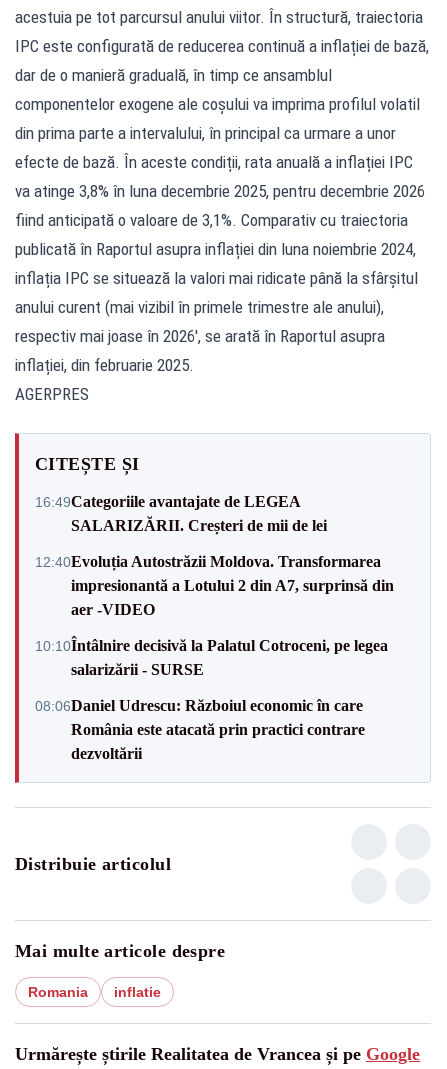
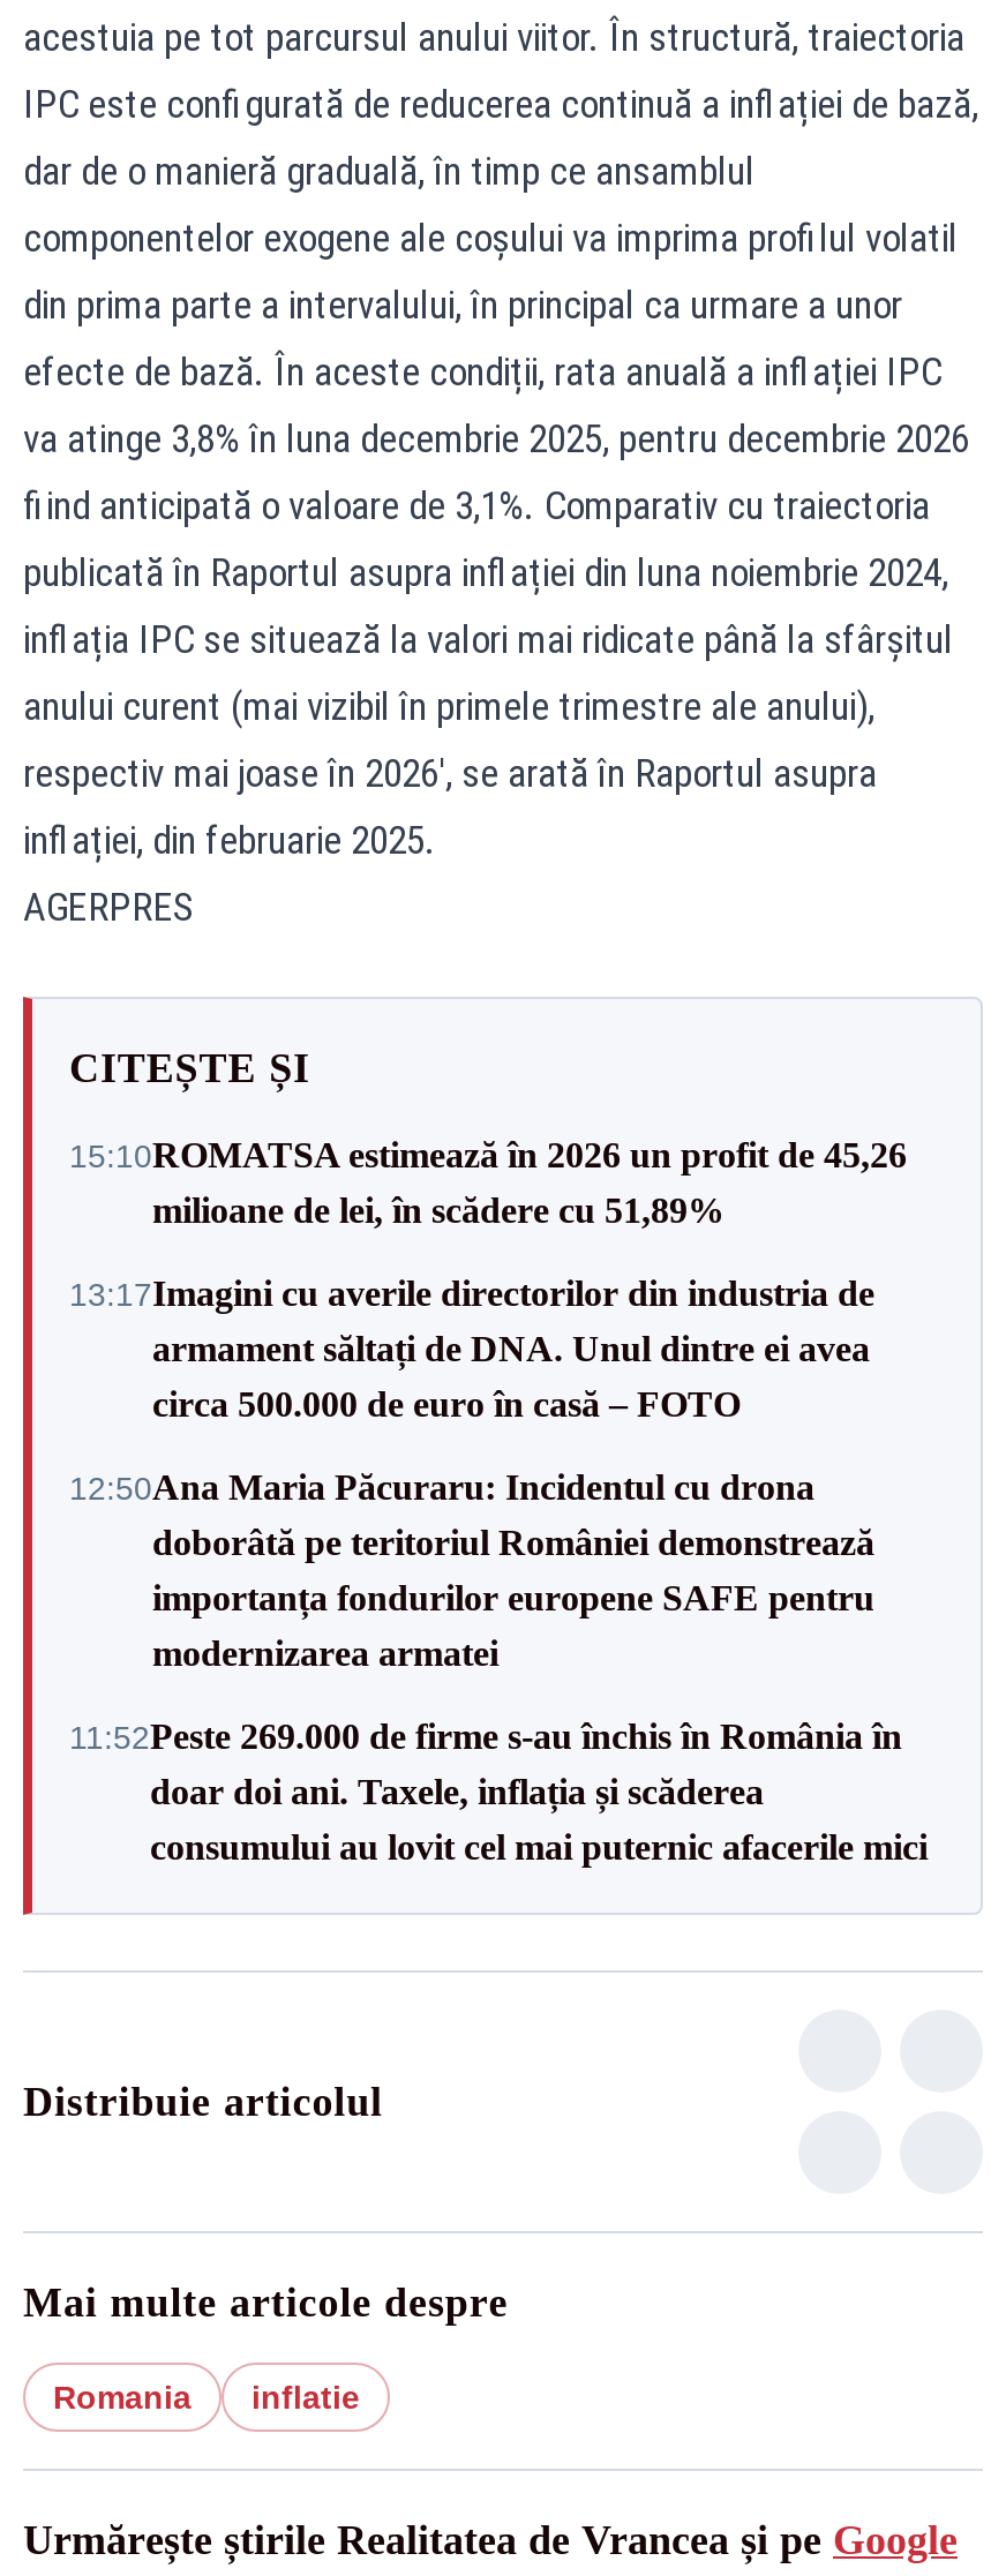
- 16:49Categoriile avantajate de LEGEA
- SALARIZĂRII. Creșteri de mii de lei
+ 15:10ROMATSA estimează în 2026 un profit de 45,26
+ milioane de lei, în scădere cu 51,89%

- 12:40Evoluția Autostrăzii Moldova. Transformarea
- impresionantă a Lotului 2 din A7, surprinsă din
- aer -VIDEO
+ 13:17Imagini cu averile directorilor din industria de
+ armament săltați de DNA. Unul dintre ei avea
+ circa 500.000 de euro în casă – FOTO

- 10:10Întâlnire decisivă la Palatul Cotroceni, pe legea
- salarizării - SURSE
+ 12:50Ana Maria Păcuraru: Incidentul cu drona
+ doborâtă pe teritoriul României demonstrează
+ importanța fondurilor europene SAFE pentru
+ modernizarea armatei

- 08:06Daniel Udrescu: Războiul economic în care
- România este atacată prin practici contrare
- dezvoltării
+ 11:52Peste 269.000 de firme s-au închis în România în
+ doar doi ani. Taxele, inflația și scăderea
+ consumului au lovit cel mai puternic afacerile mici
